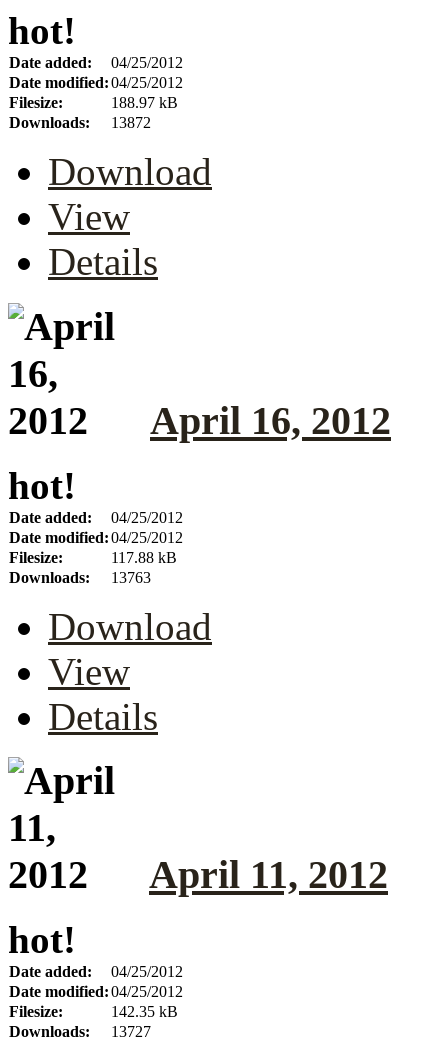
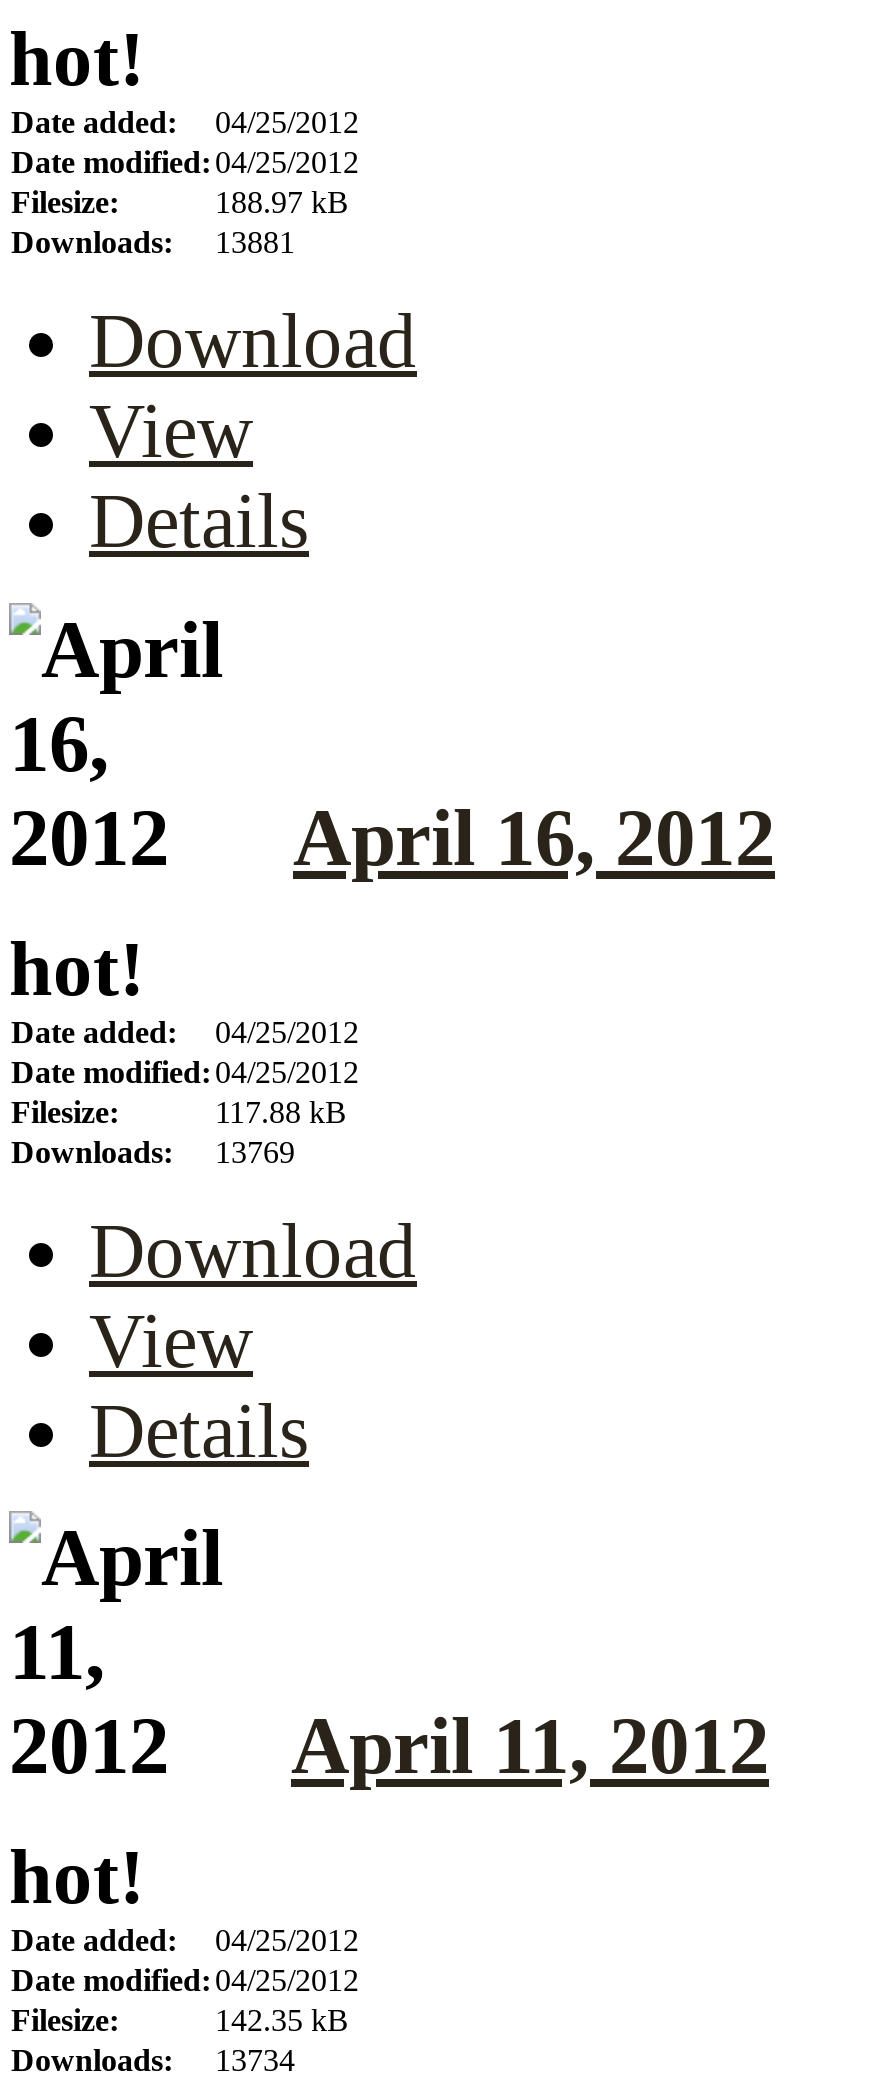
- Downloads: 13872
+ Downloads: 13881

- Downloads: 13763
+ Downloads: 13769

- Downloads: 13727
+ Downloads: 13734
